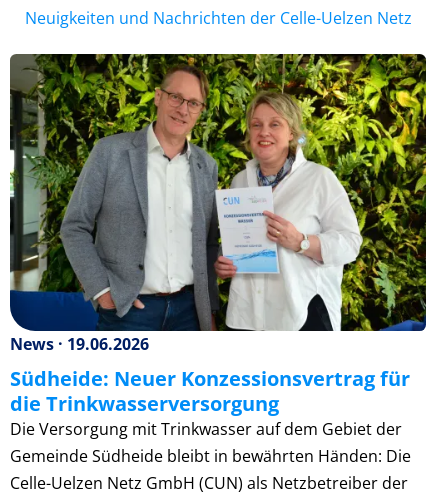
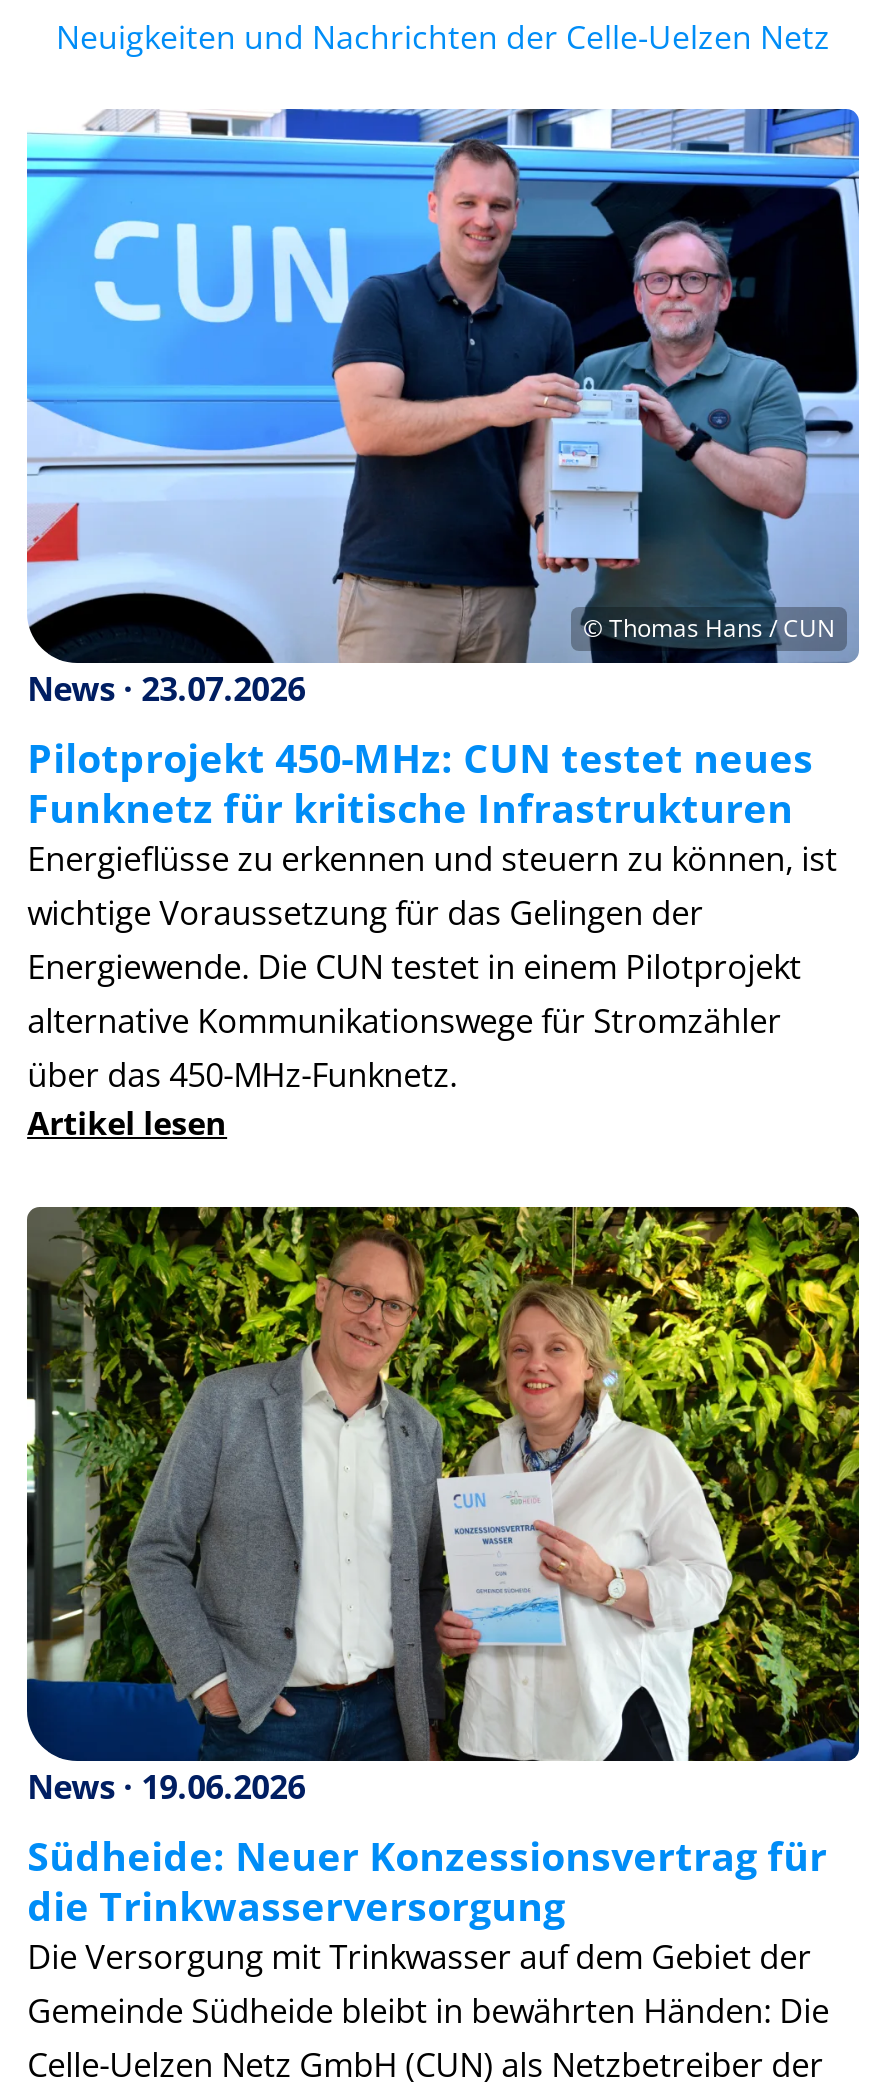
+ [image]
+ © Thomas Hans / CUN
+ News · 23.07.2026
+ Pilotprojekt 450-MHz: CUN testet neues
+ Funknetz für kritische Infrastrukturen
+ Energieflüsse zu erkennen und steuern zu können, ist
+ wichtige Voraussetzung für das Gelingen der
+ Energiewende. Die CUN testet in einem Pilotprojekt
+ alternative Kommunikationswege für Stromzähler
+ über das 450-MHz-Funknetz.
+ Artikel lesen
